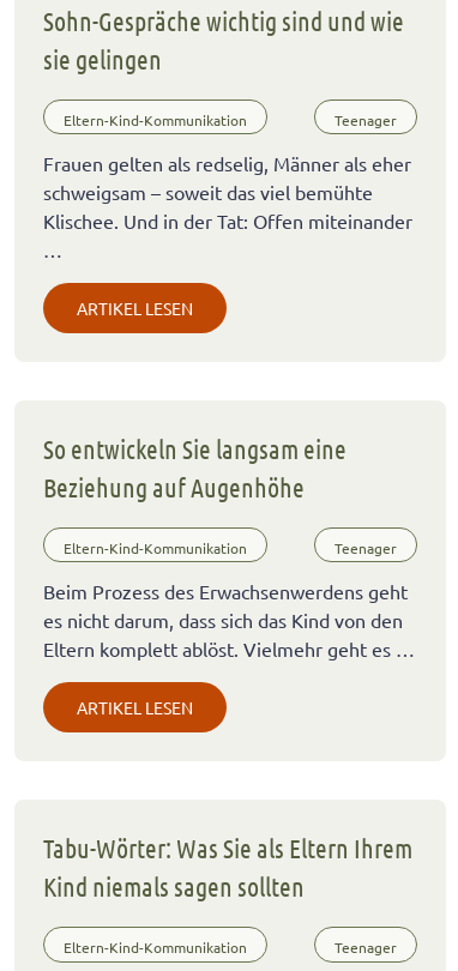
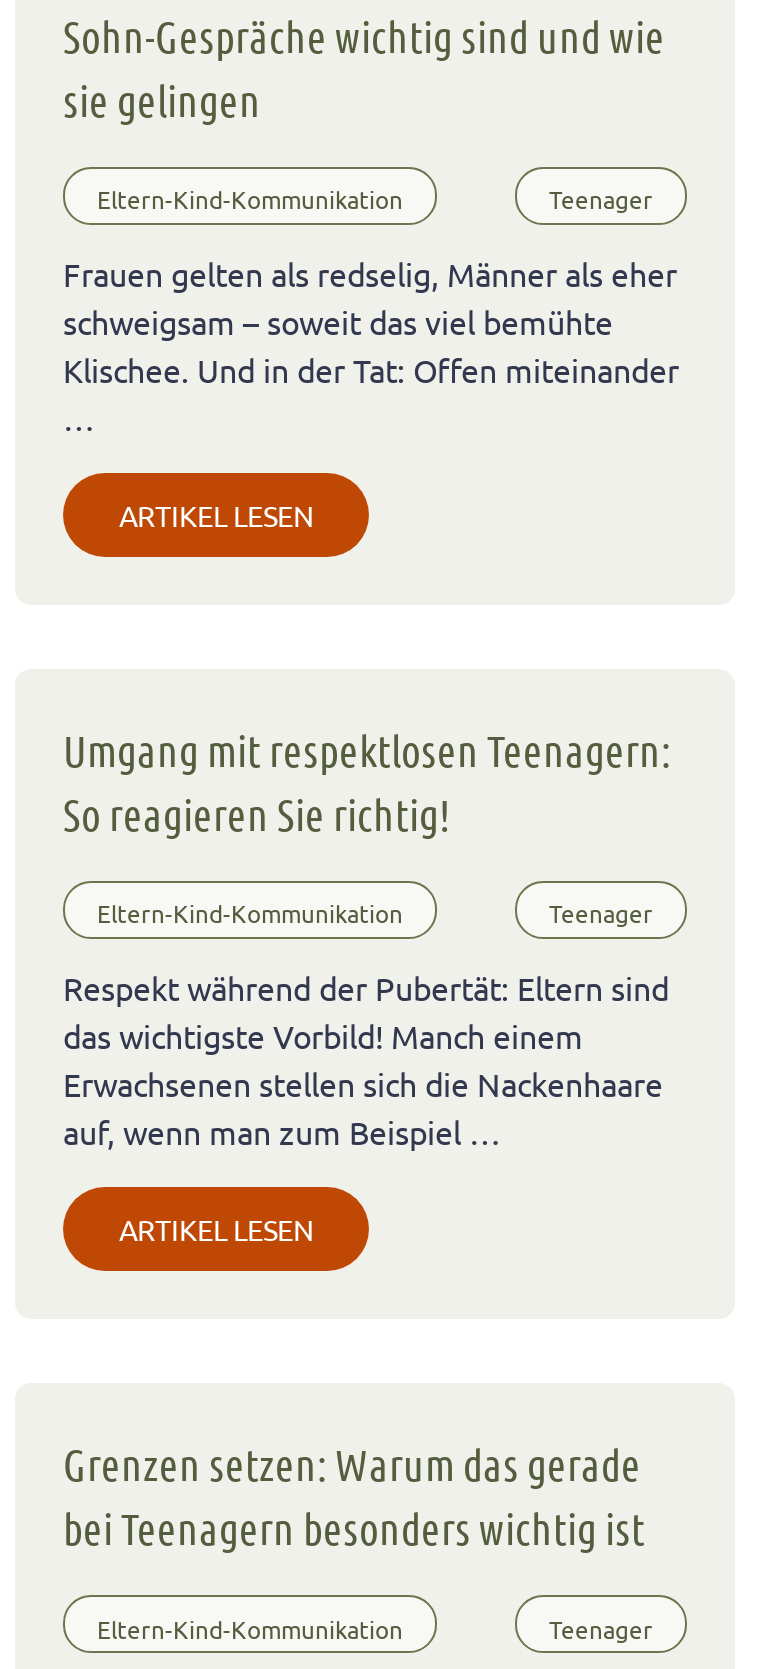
- So entwickeln Sie langsam eine
- Beziehung auf Augenhöhe
+ Umgang mit respektlosen Teenagern:
+ So reagieren Sie richtig!

- Beim Prozess des Erwachsenwerdens geht
- es nicht darum, dass sich das Kind von den
- Eltern komplett ablöst. Vielmehr geht es …
+ Respekt während der Pubertät: Eltern sind
+ das wichtigste Vorbild! Manch einem
+ Erwachsenen stellen sich die Nackenhaare
+ auf, wenn man zum Beispiel …

- Tabu-Wörter: Was Sie als Eltern Ihrem
- Kind niemals sagen sollten
+ Grenzen setzen: Warum das gerade
+ bei Teenagern besonders wichtig ist
